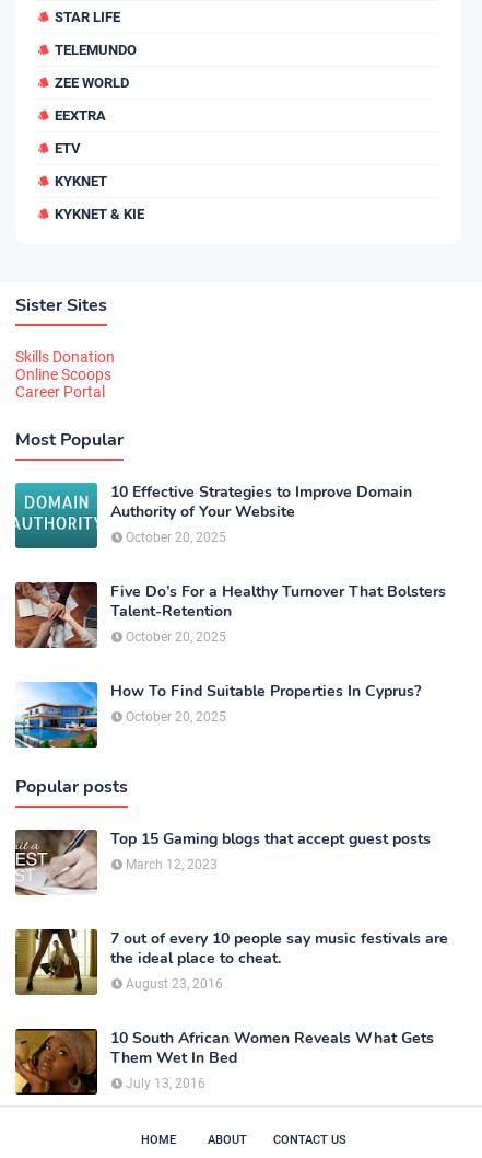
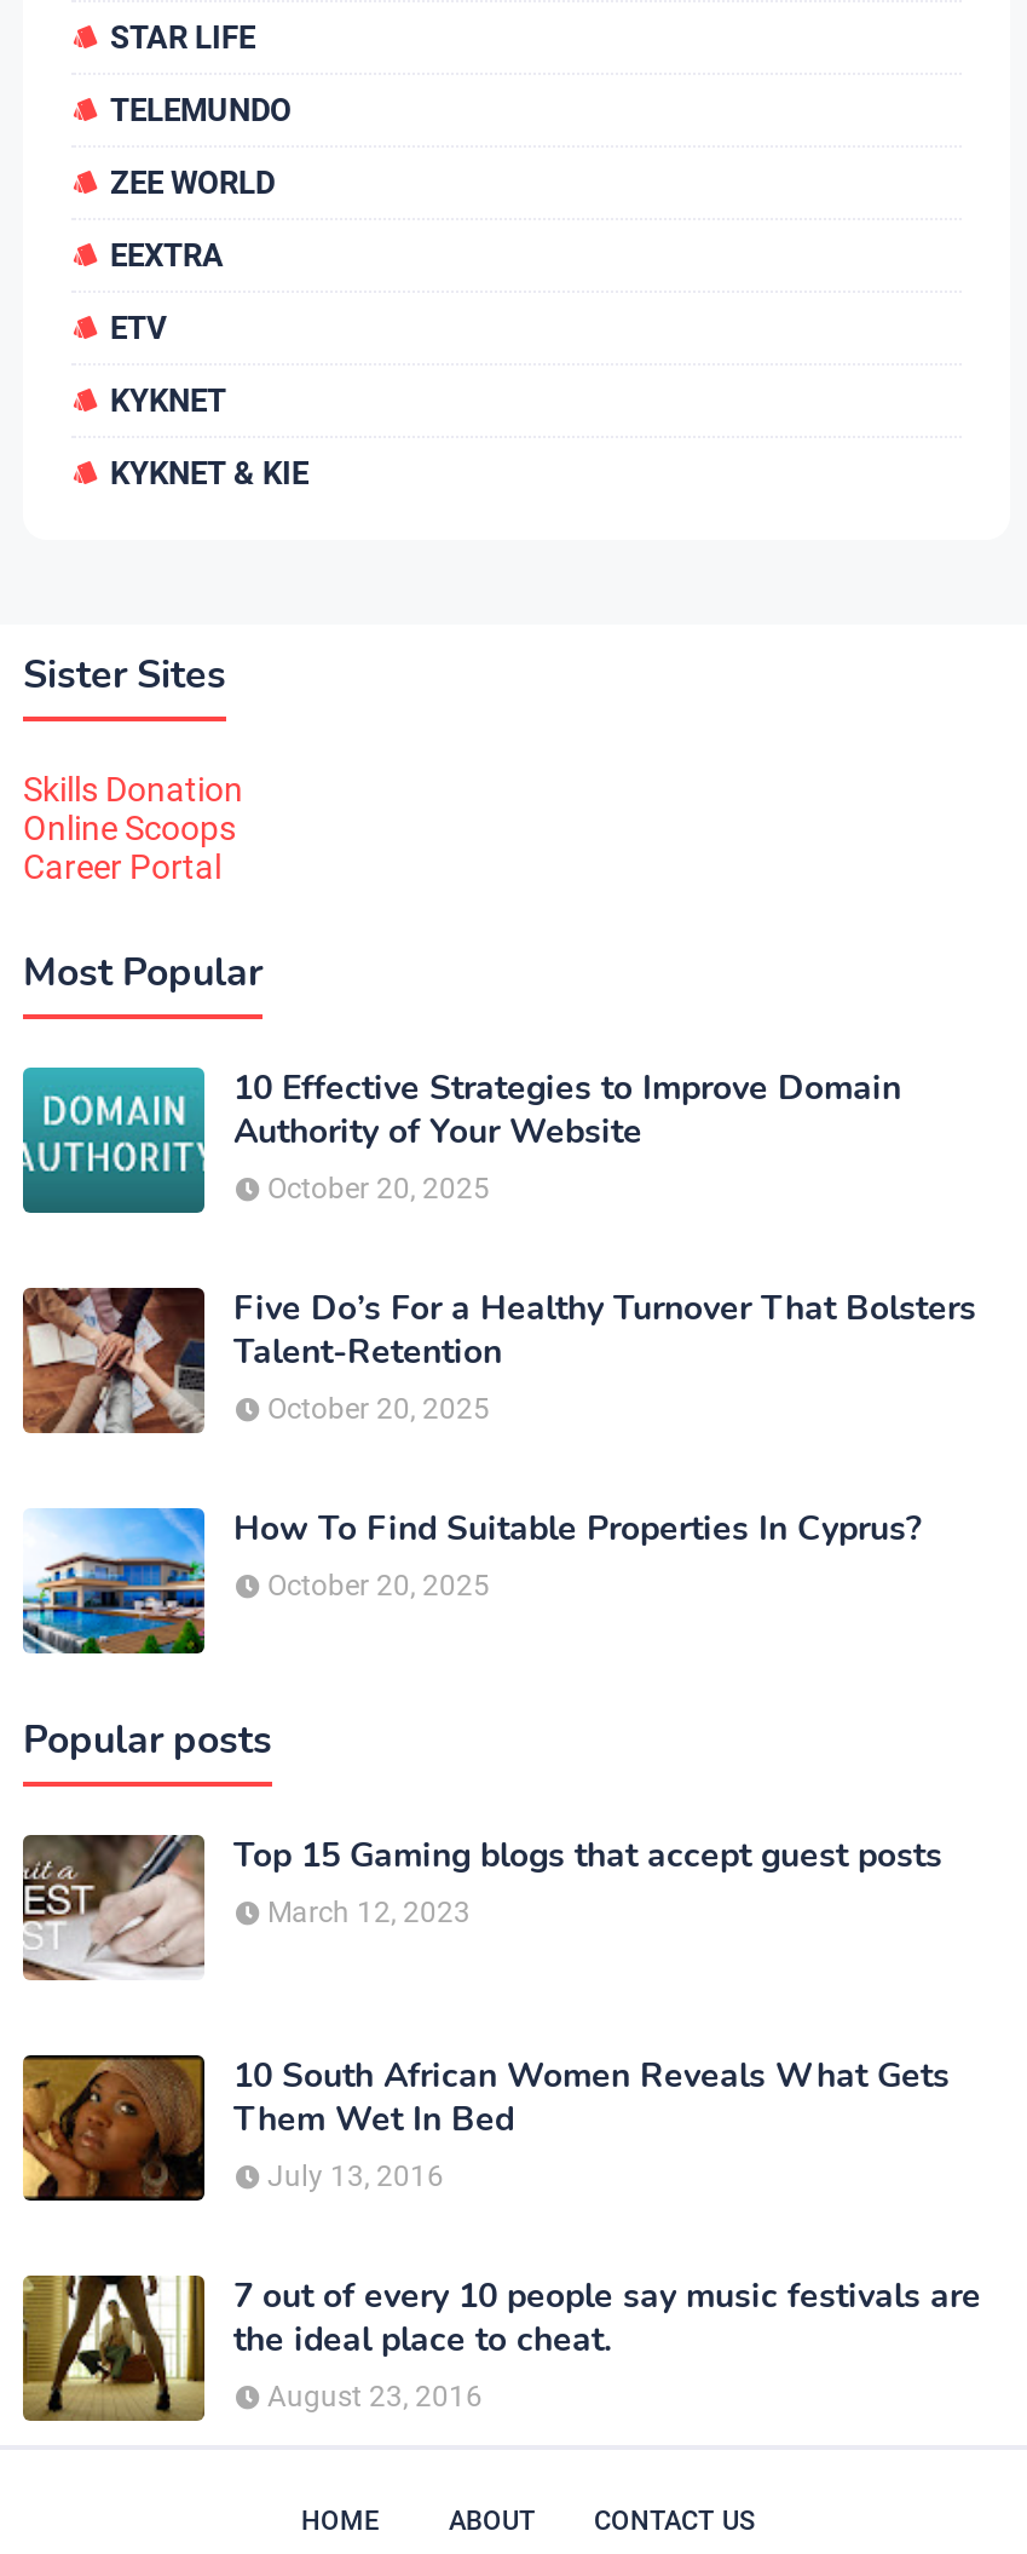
moved down: [image] | 7 out of every 10 people say music festivals are | the ideal place to cheat. | August 23, 2016

moved up: [image] | 10 South African Women Reveals What Gets | Them Wet In Bed | July 13, 2016
